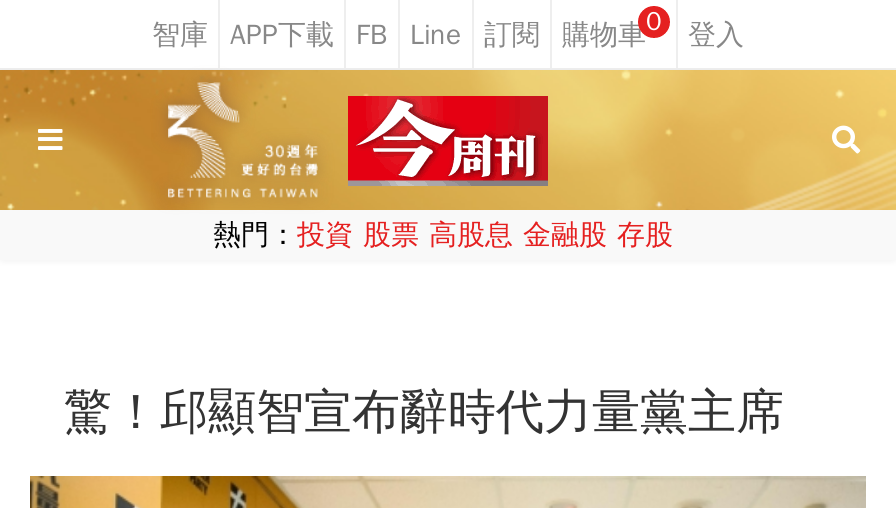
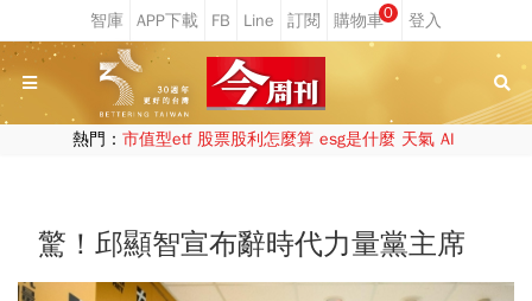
- 熱門：投資 股票 高股息 金融股 存股
+ 熱門：市值型etf 股票股利怎麼算 esg是什麼 天氣 AI
